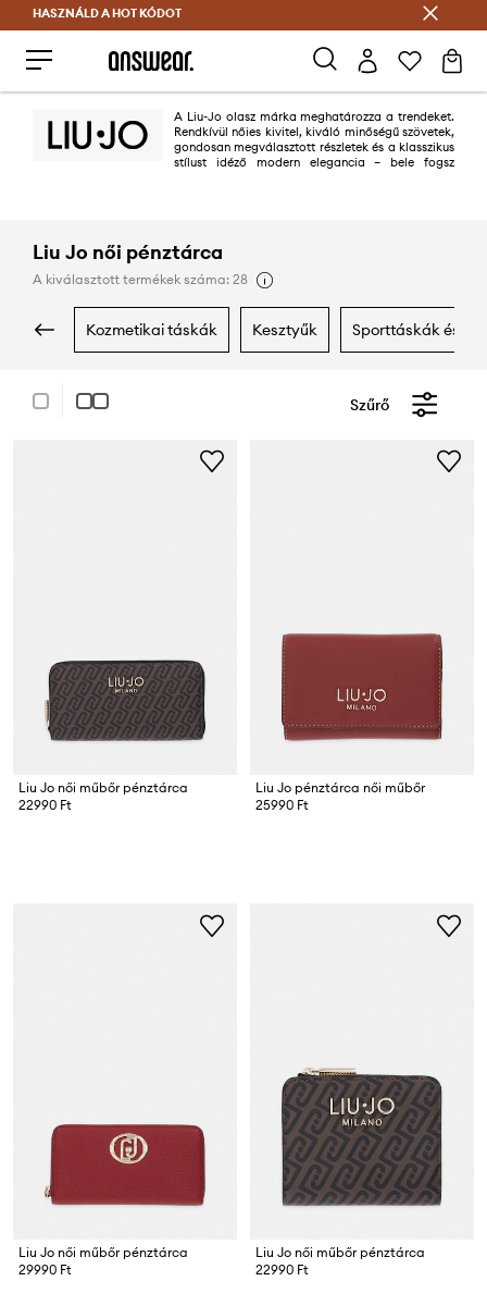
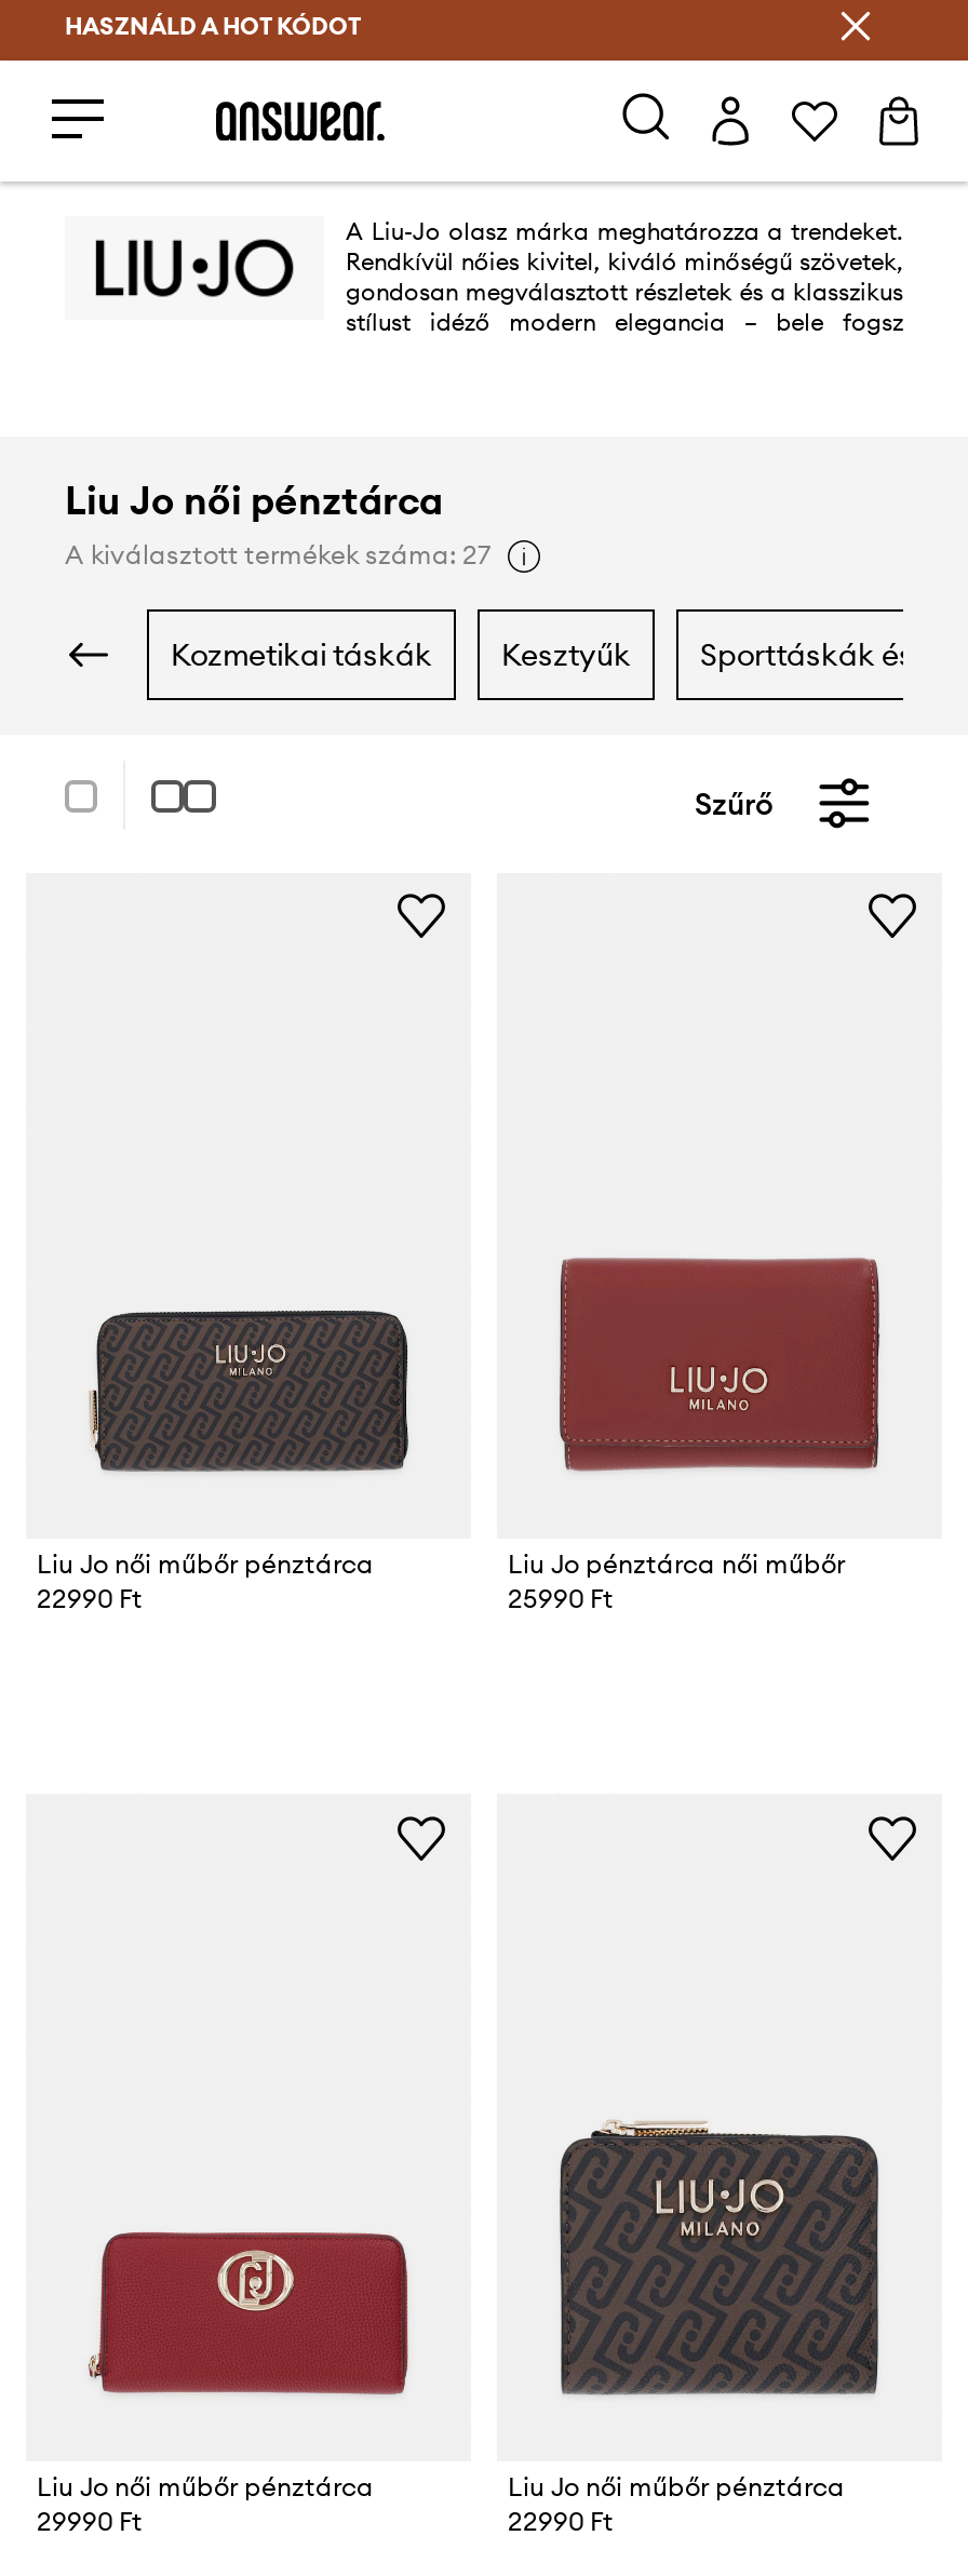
- A kiválasztott termékek száma: 28
+ A kiválasztott termékek száma: 27
